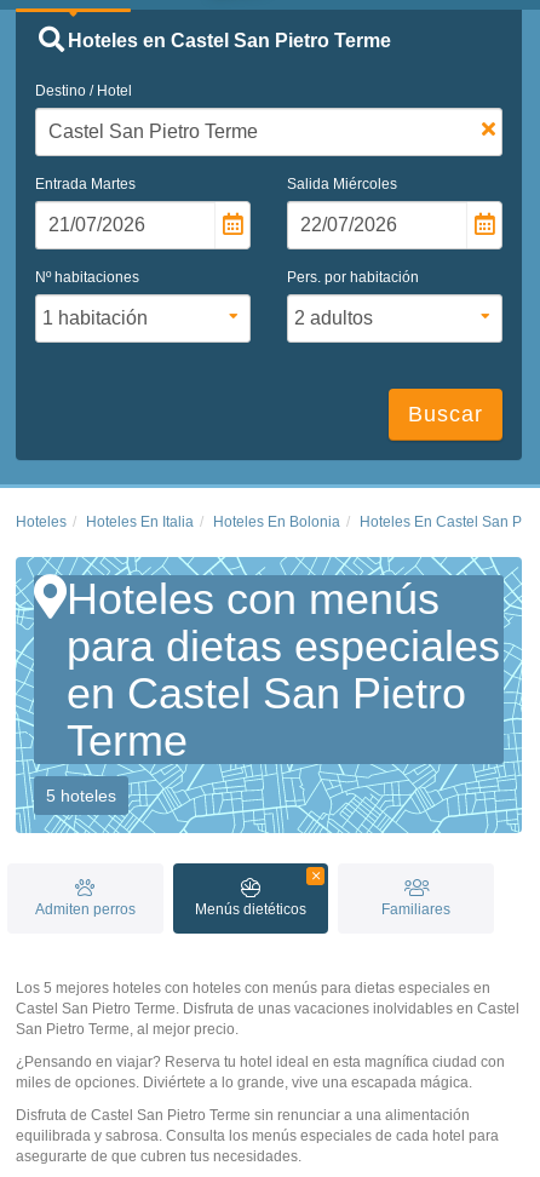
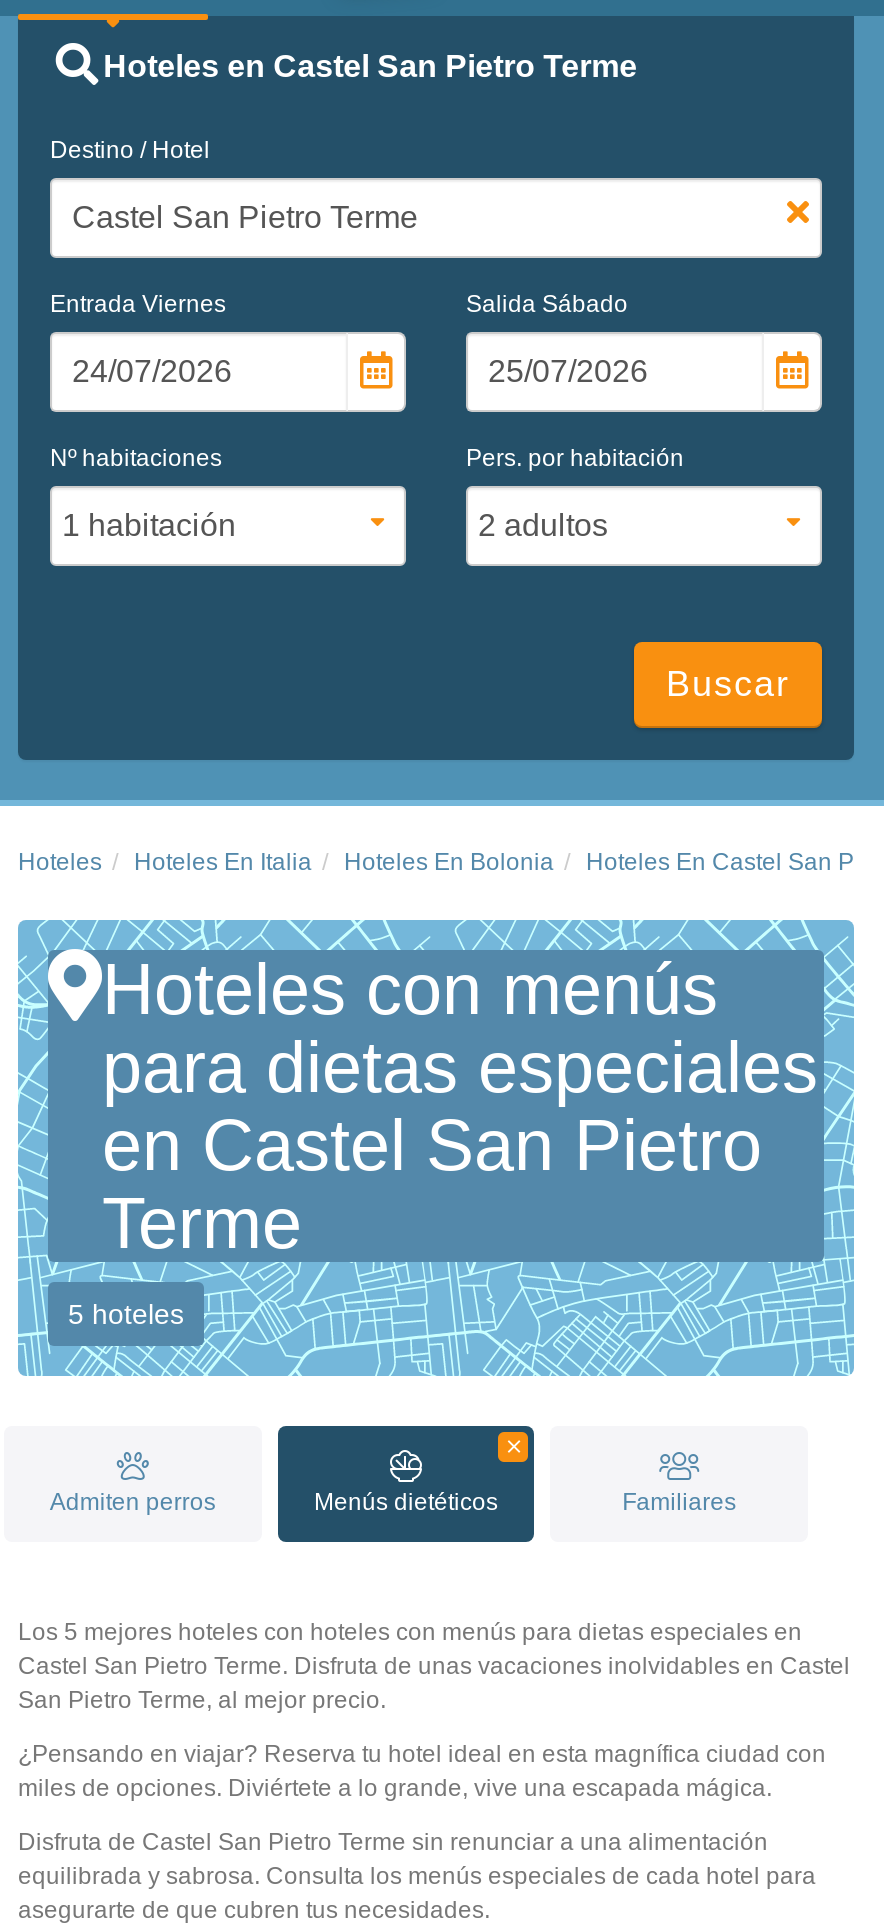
- Entrada Martes
+ Entrada Viernes

- Salida Miércoles
+ Salida Sábado
